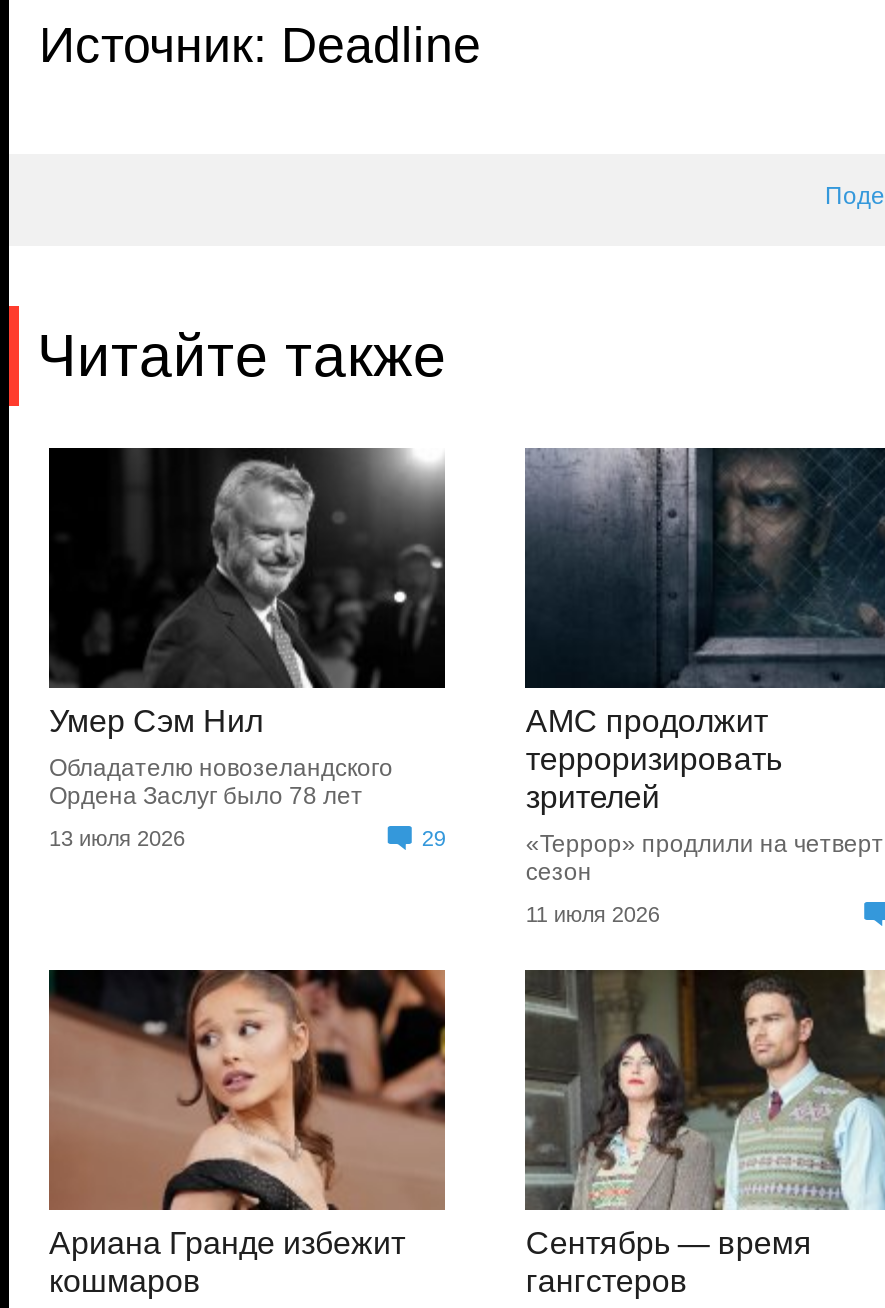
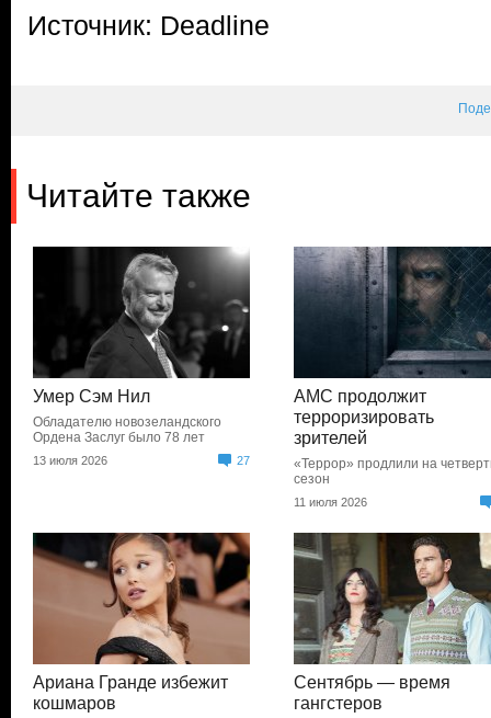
- 29
+ 27
